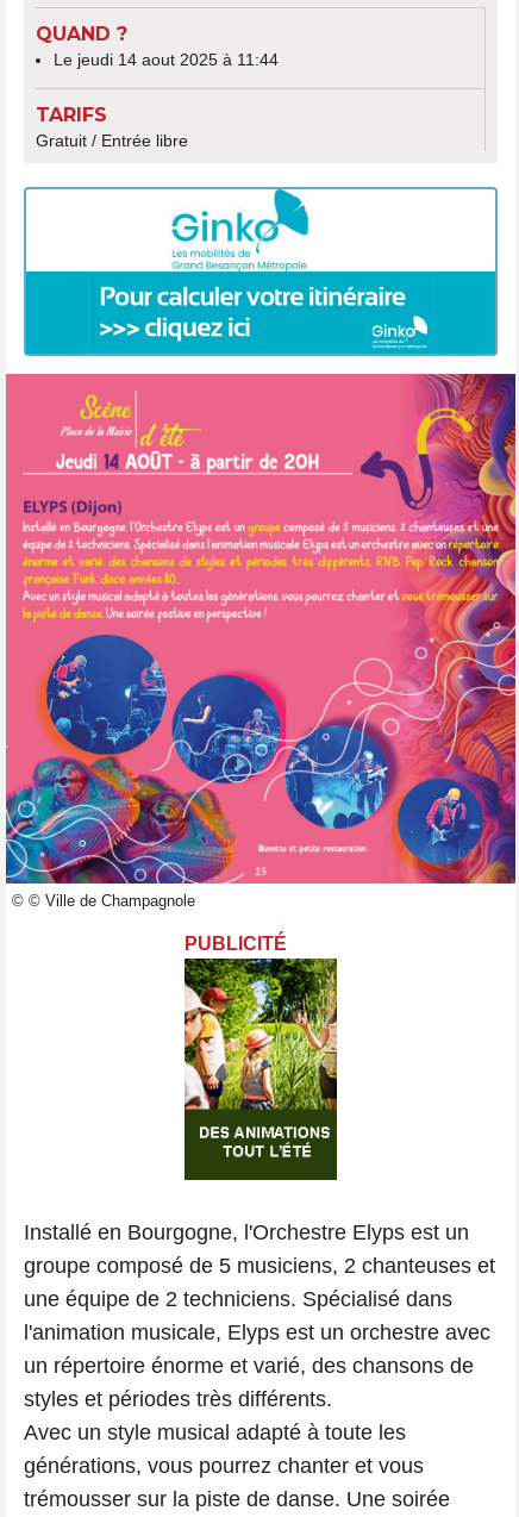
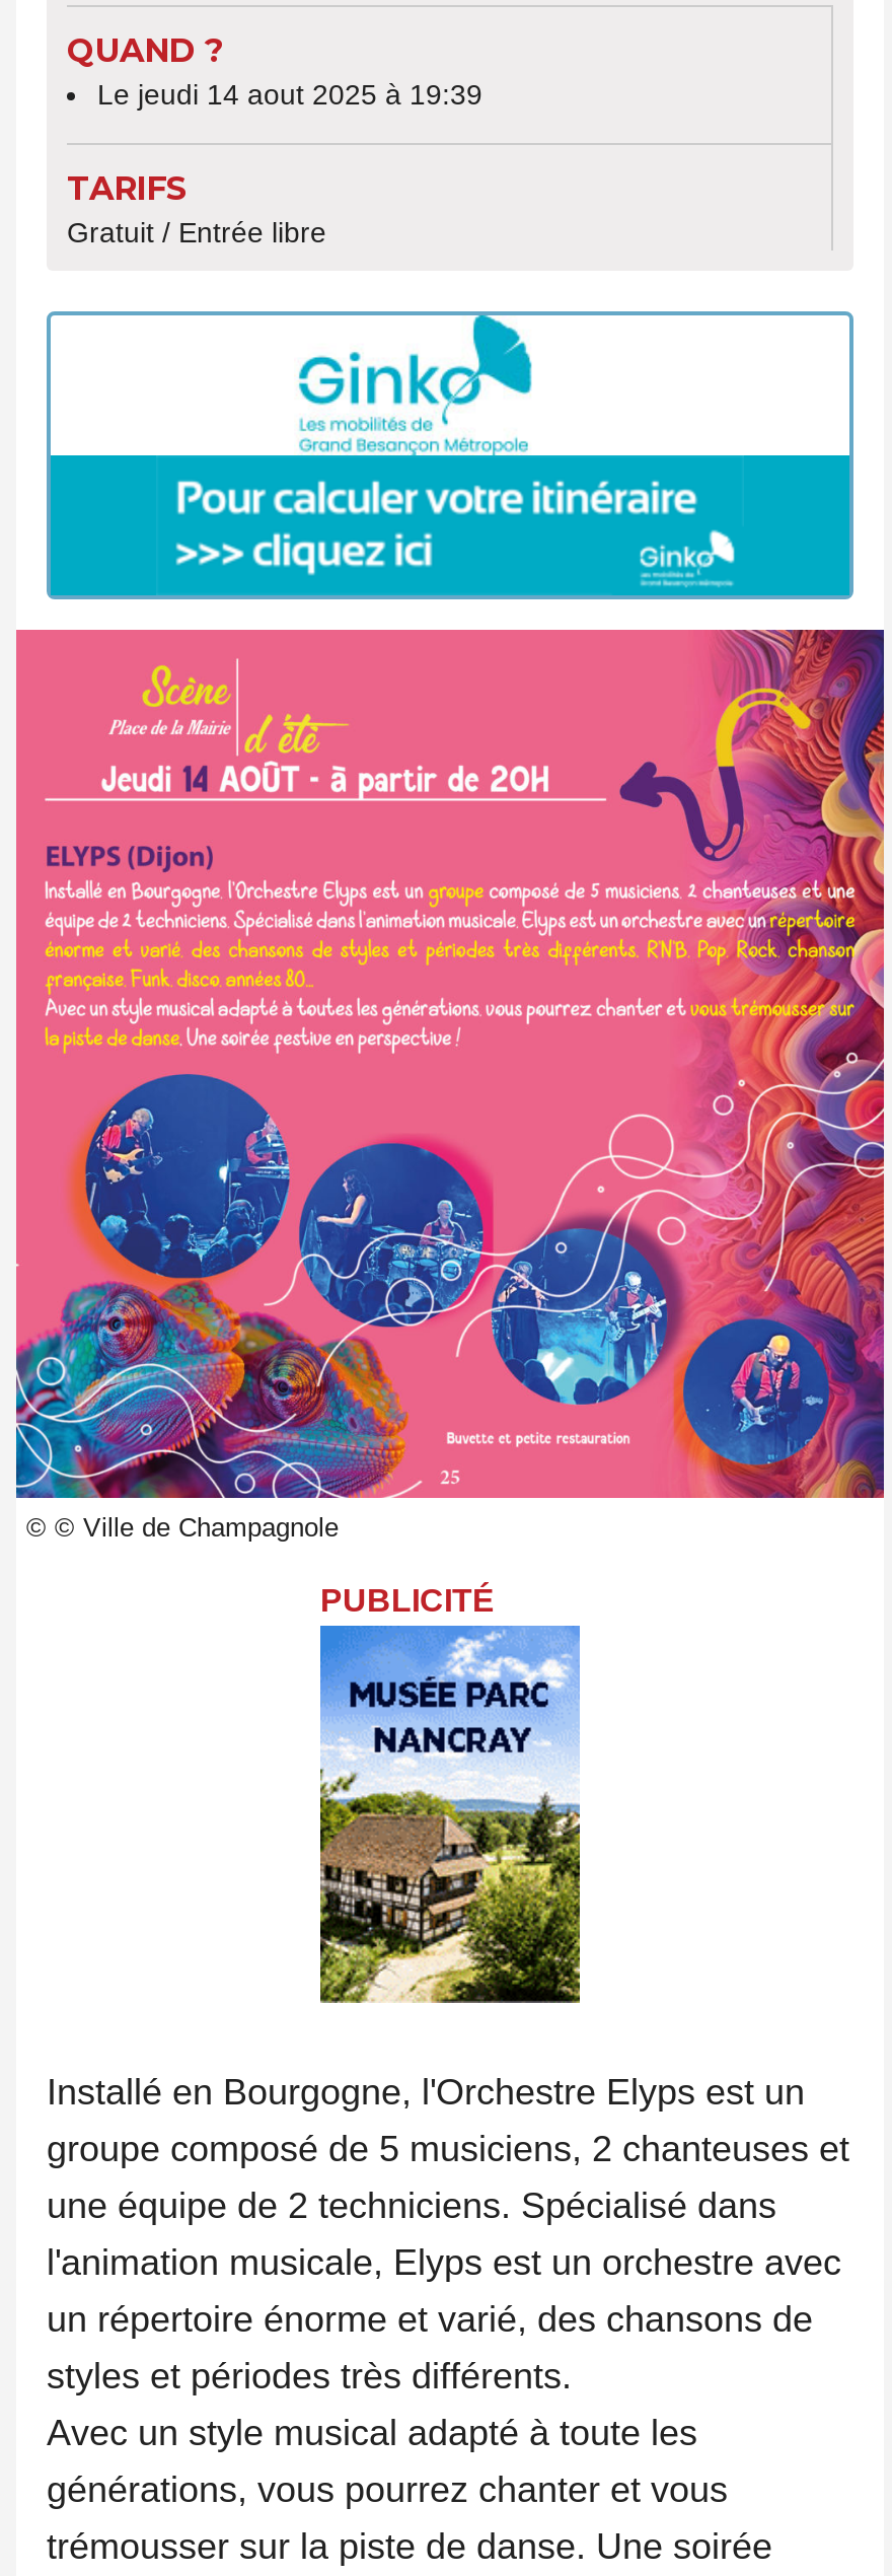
- Le jeudi 14 aout 2025 à 11:44
+ Le jeudi 14 aout 2025 à 19:39

- [image]
+ [image]
